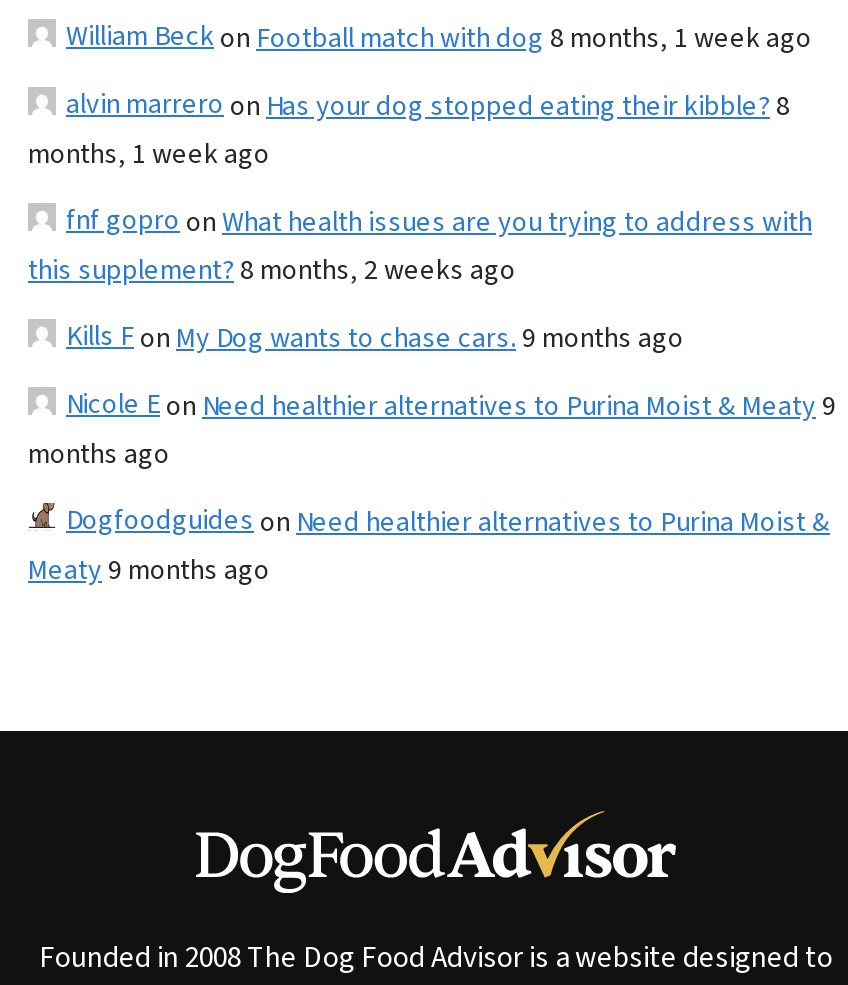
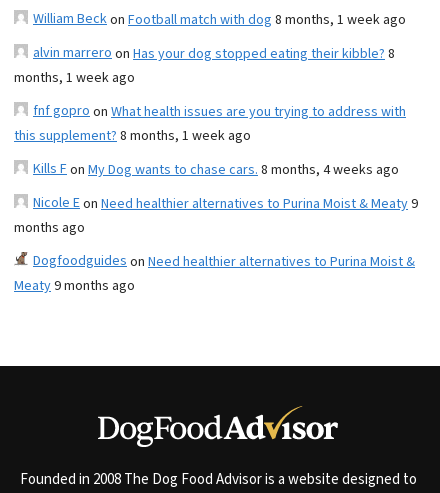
- this supplement? 8 months, 2 weeks ago
+ this supplement? 8 months, 1 week ago

- Kills Fon My Dog wants to chase cars. 9 months ago
+ Kills Fon My Dog wants to chase cars. 8 months, 4 weeks ago
